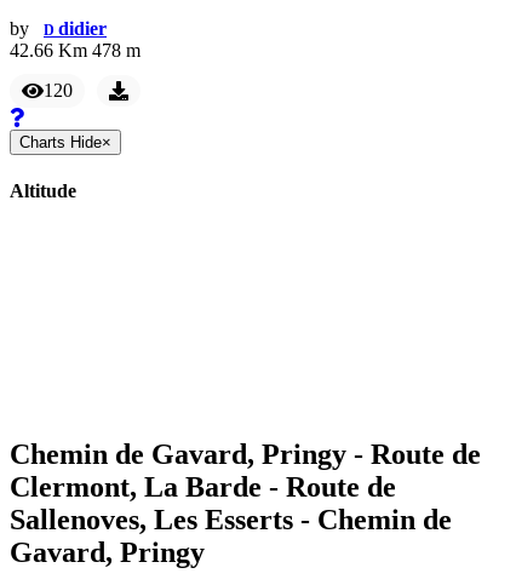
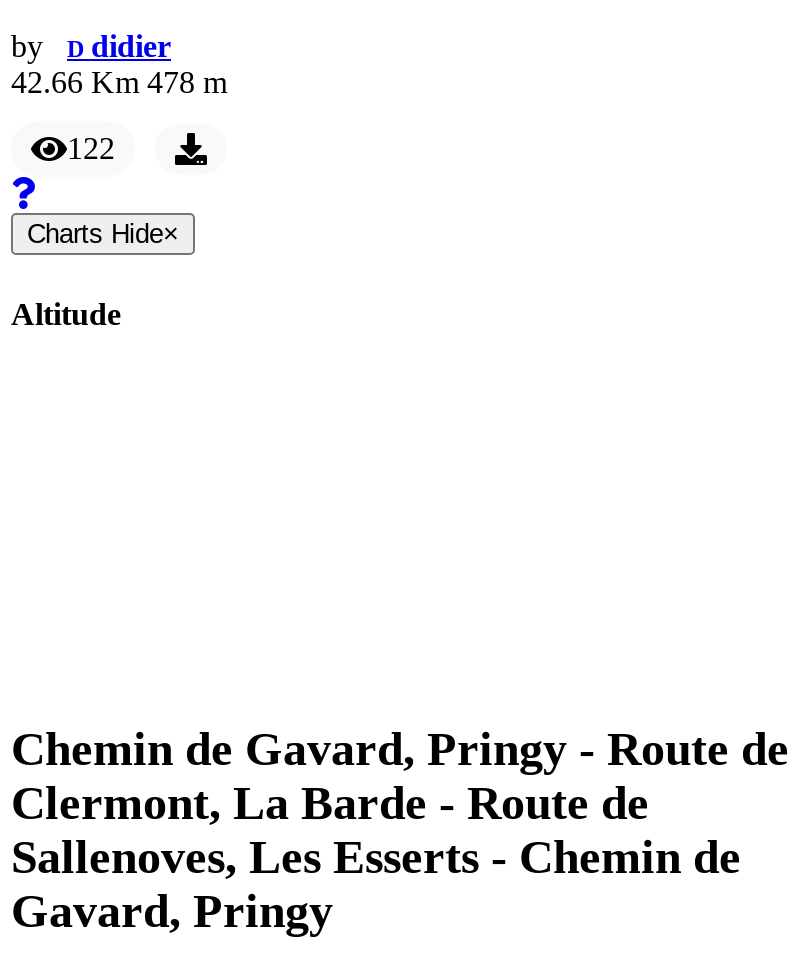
- 120
+ 122
